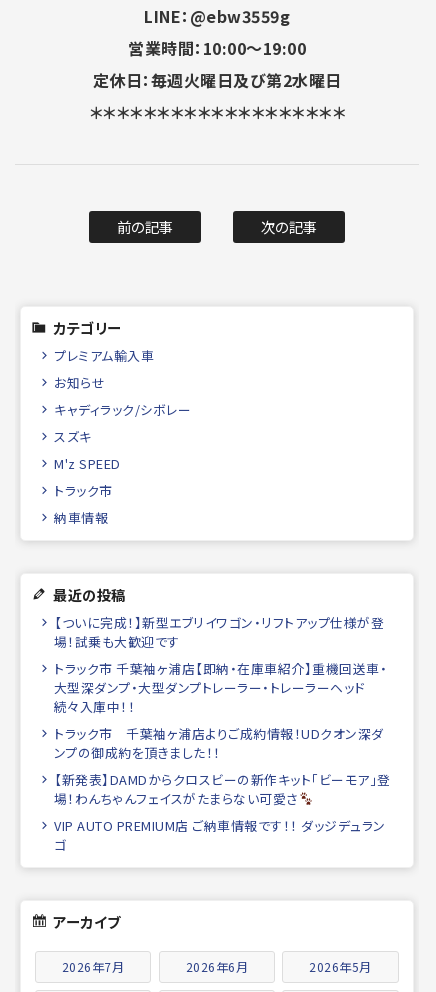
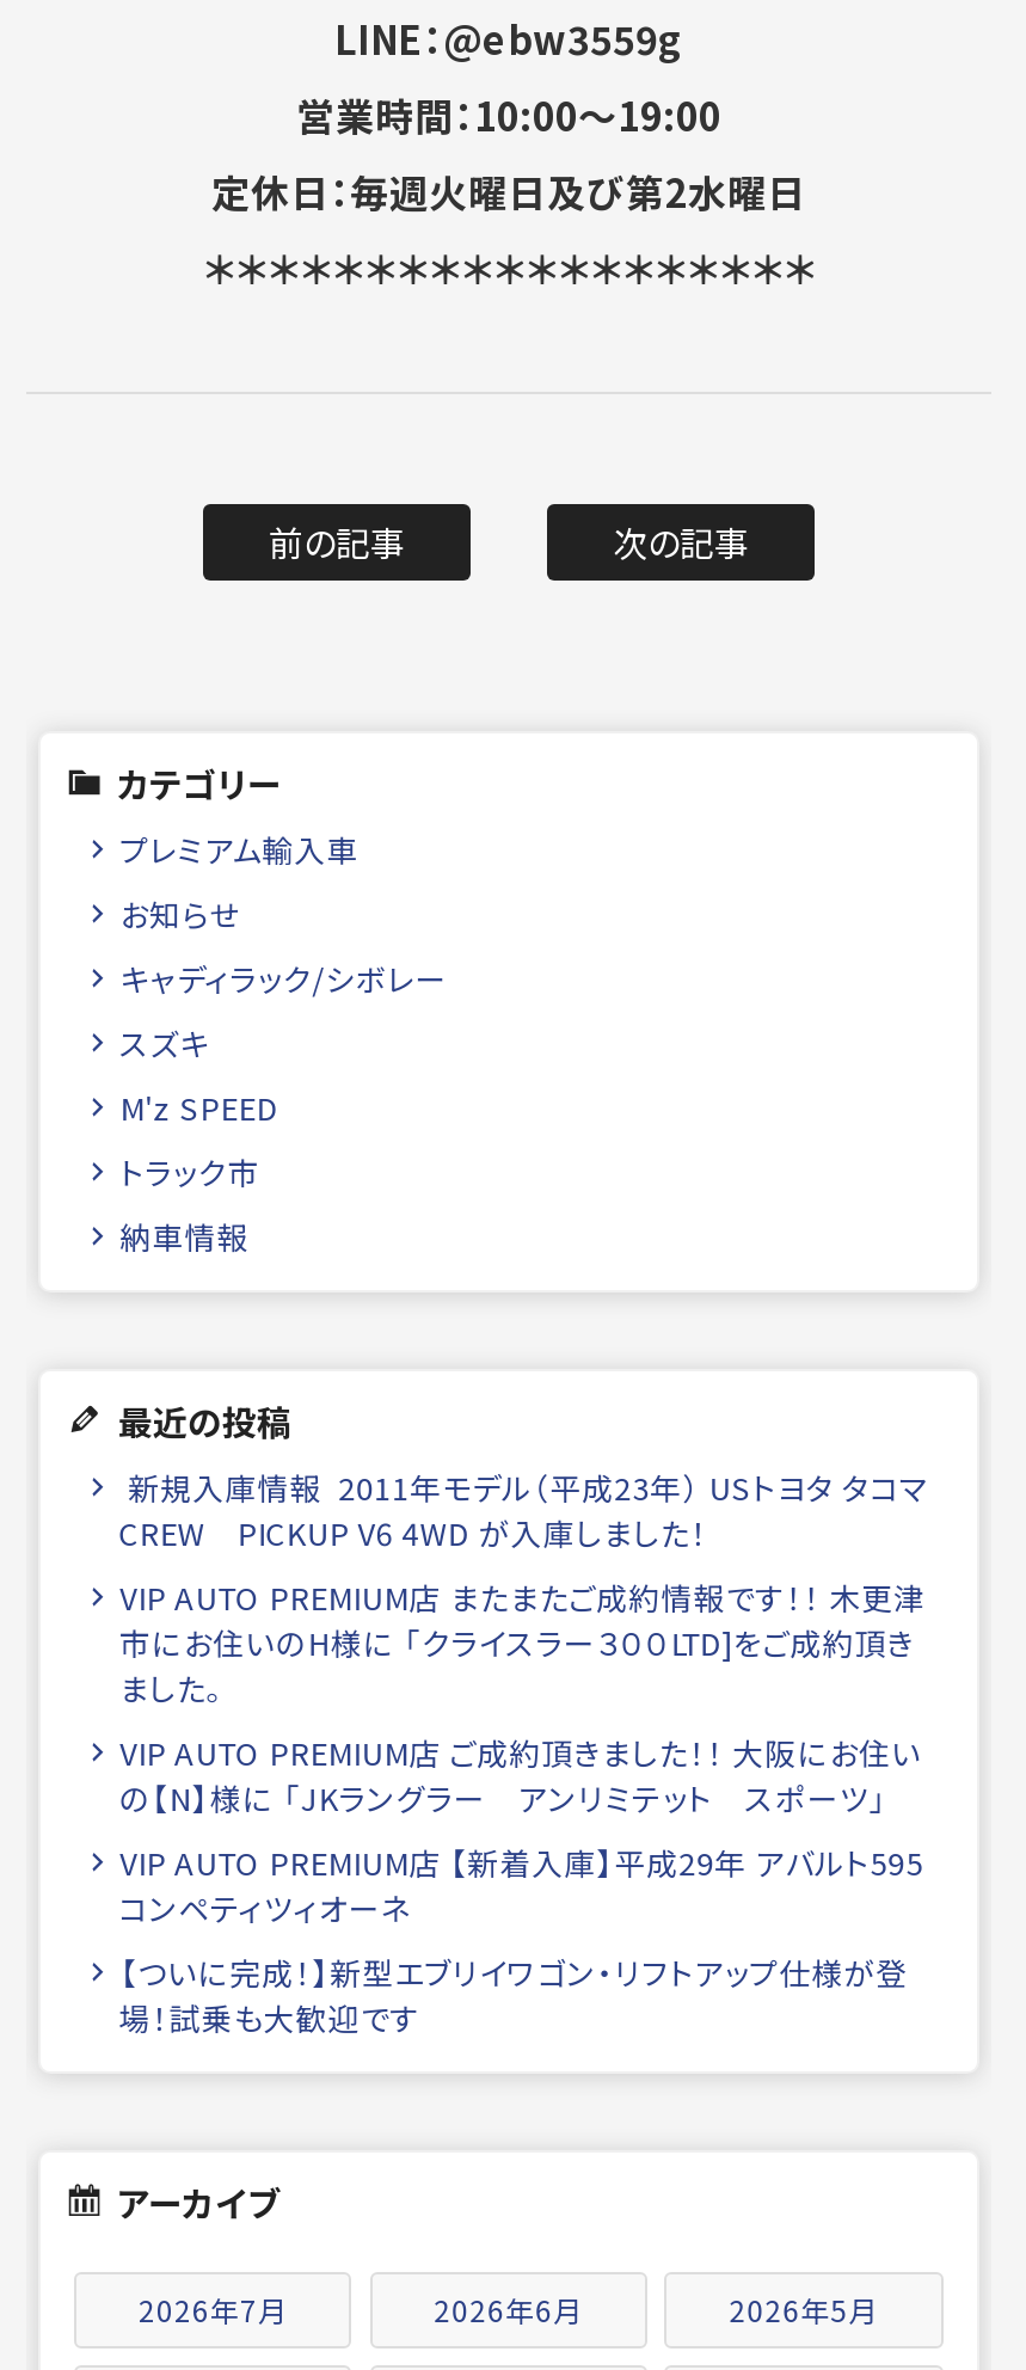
+ 新規入庫情報 2011年モデル（平成23年） USトヨタ タコマ
+ CREW PICKUP V6 4WD が入庫しました！
+ VIP AUTO PREMIUM店 またまたご成約情報です！！ 木更津
+ 市にお住いのH様に 「クライスラー３００LTD]をご成約頂き
+ ました。
+ VIP AUTO PREMIUM店 ご成約頂きました！！ 大阪にお住い
+ の【N】様に 「JKラングラー アンリミテット スポーツ」
+ VIP AUTO PREMIUM店 【新着入庫】平成29年 アバルト595
+ コンペティツィオーネ

moved down: 【ついに完成！】新型エブリイワゴン・リフトアップ仕様が登 | 場！試乗も大歓迎です

- トラック市 千葉袖ヶ浦店【即納・在庫車紹介】重機回送車・
- 大型深ダンプ・大型ダンプトレーラー・トレーラーヘッド
- 続々入庫中！！
- トラック市 千葉袖ヶ浦店よりご成約情報！UDクオン深ダ
- ンプの御成約を頂きました！！
- 【新発表】DAMDからクロスビーの新作キット「ビーモア」登
- 場！わんちゃんフェイスがたまらない可愛さ
- VIP AUTO PREMIUM店 ご納車情報です！！ ダッジデュラン
- ゴ
